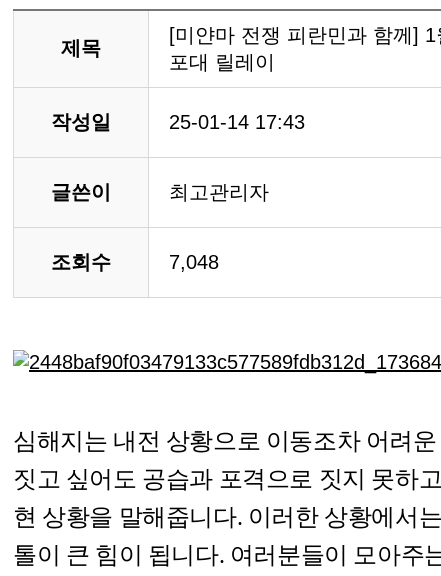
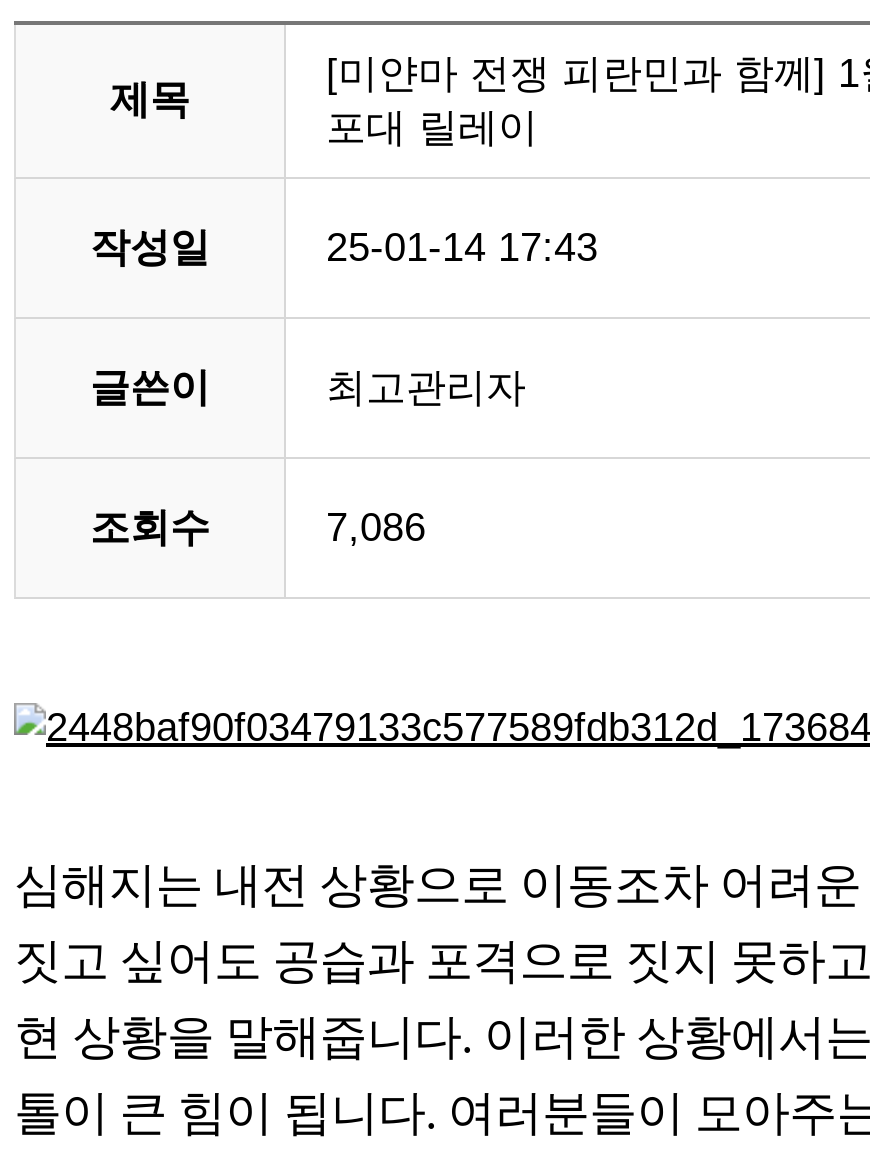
- 7,048
+ 7,086
